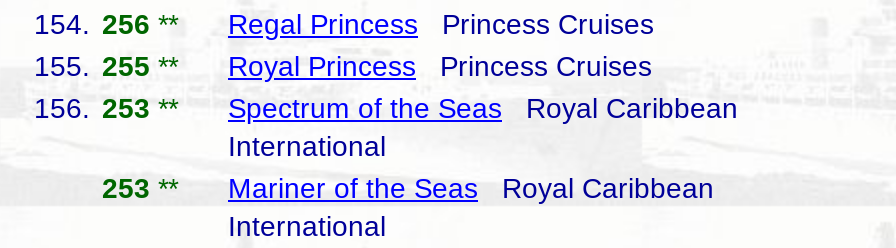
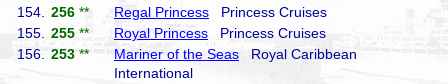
- Spectrum of the Seas Royal Caribbean
- International
- 253 **
